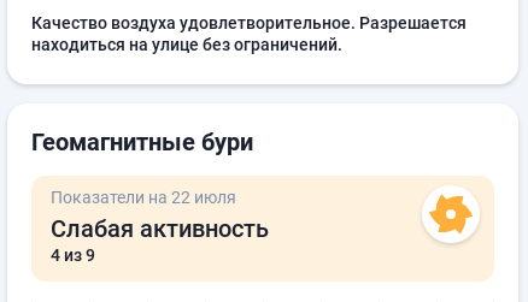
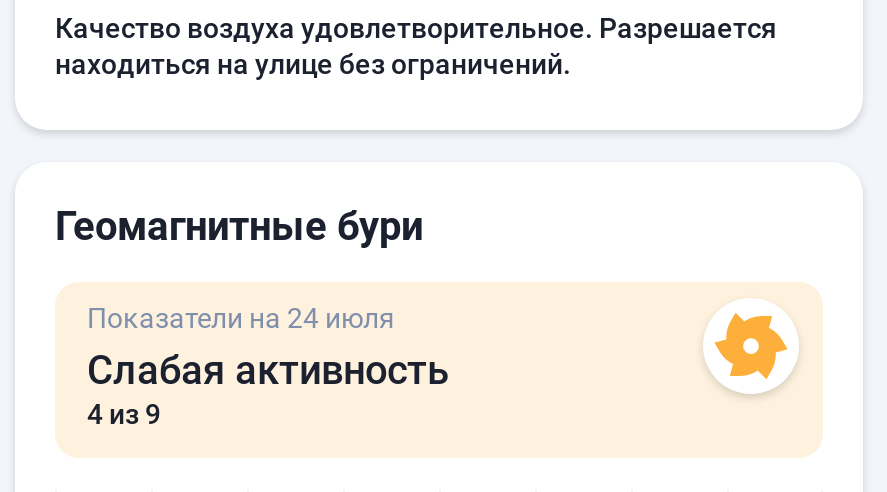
- Показатели на 22 июля
+ Показатели на 24 июля
